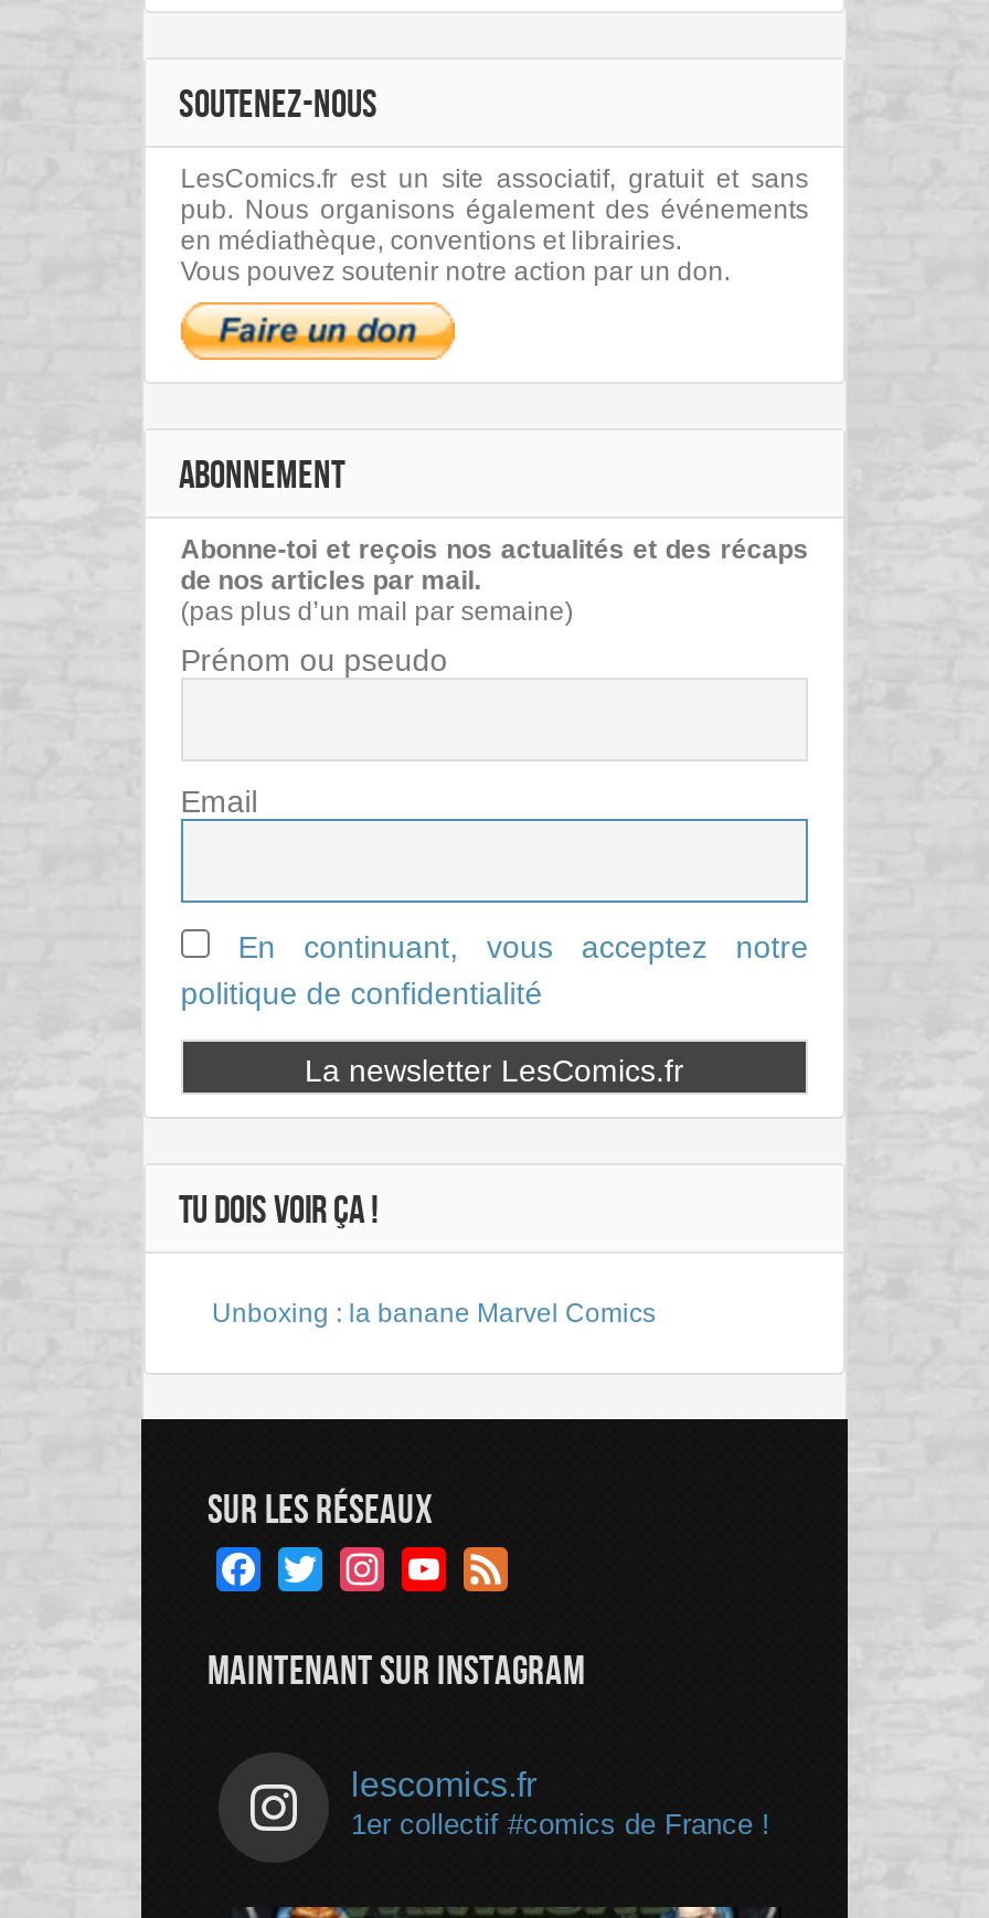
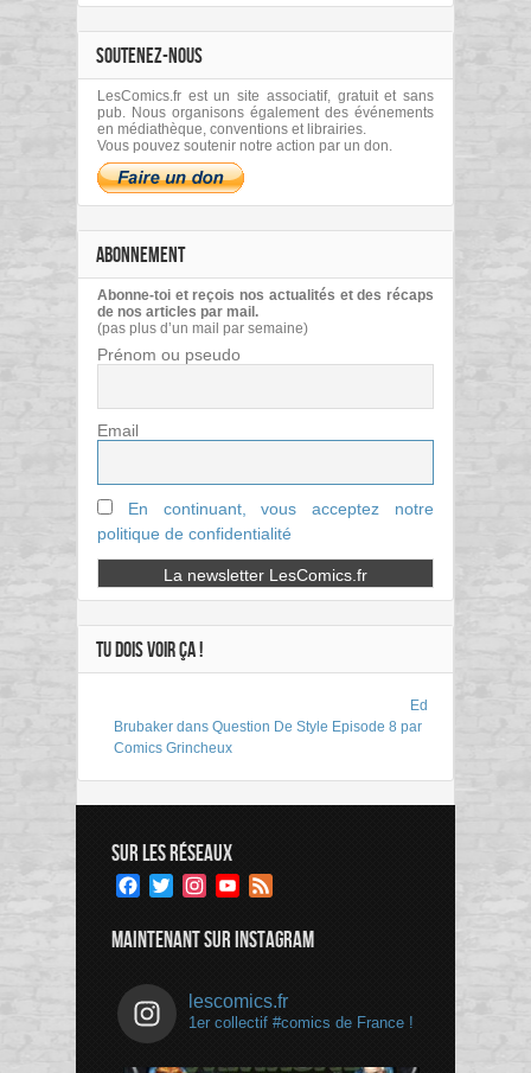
- Unboxing : la banane Marvel Comics
+ Ed
+ Brubaker dans Question De Style Episode 8 par
+ Comics Grincheux
